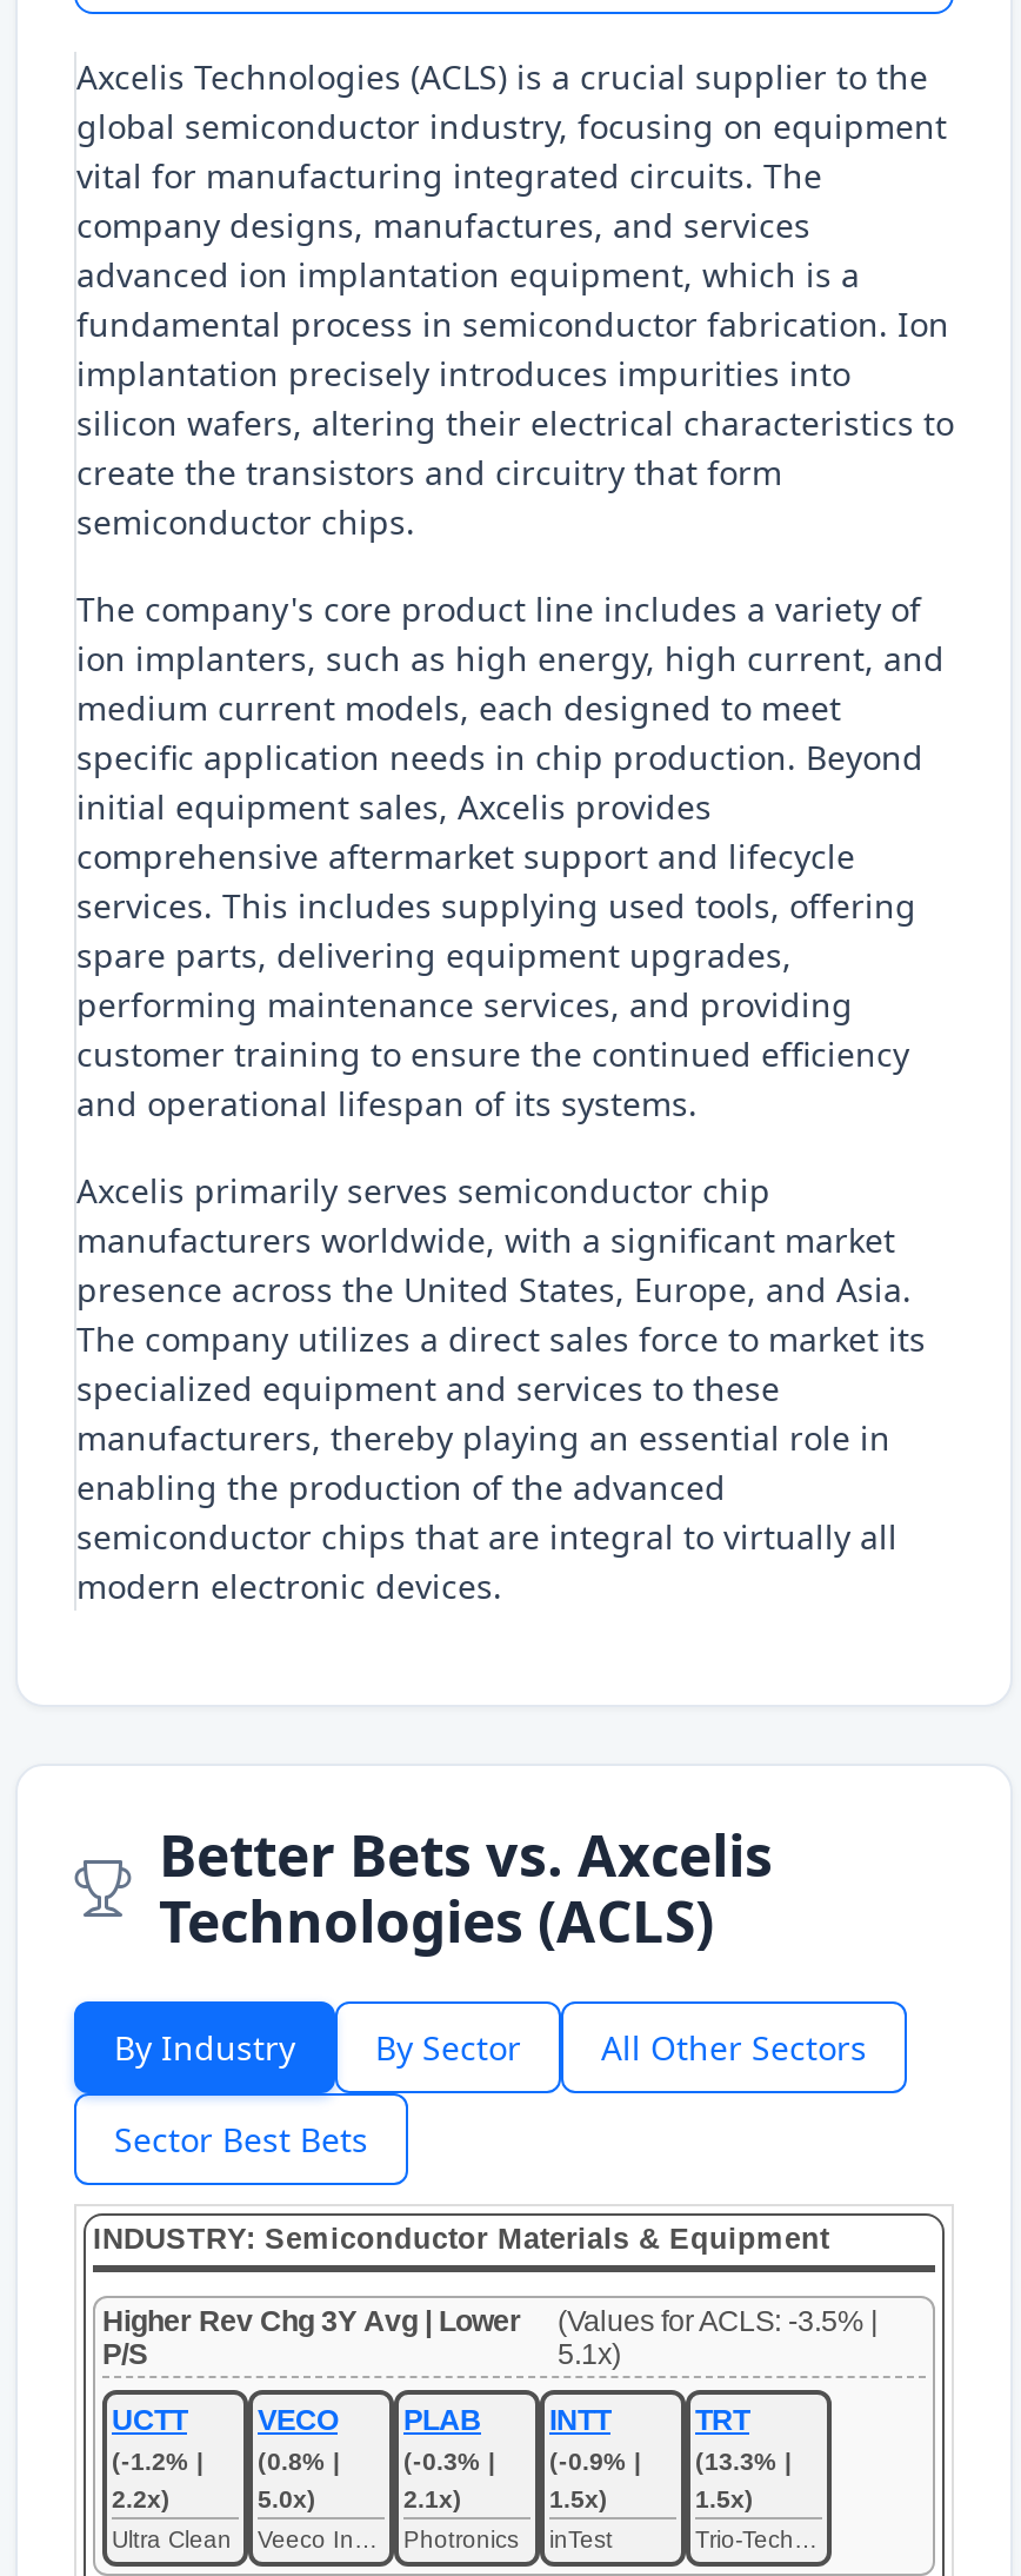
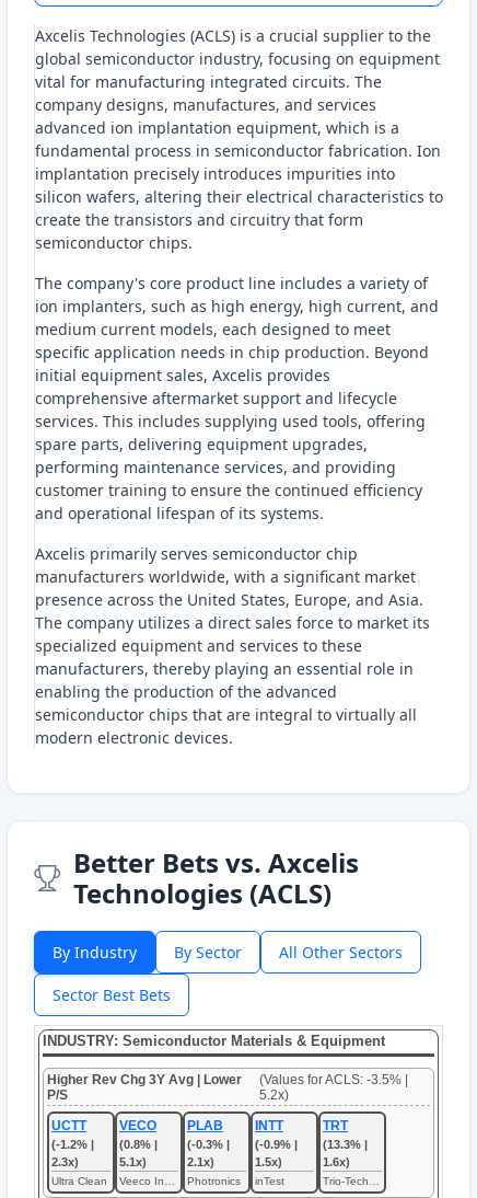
- 5.1x)
+ 5.2x)

- 2.2x)
+ 2.3x)

- 5.0x)
+ 5.1x)

- 1.5x)
+ 1.6x)
